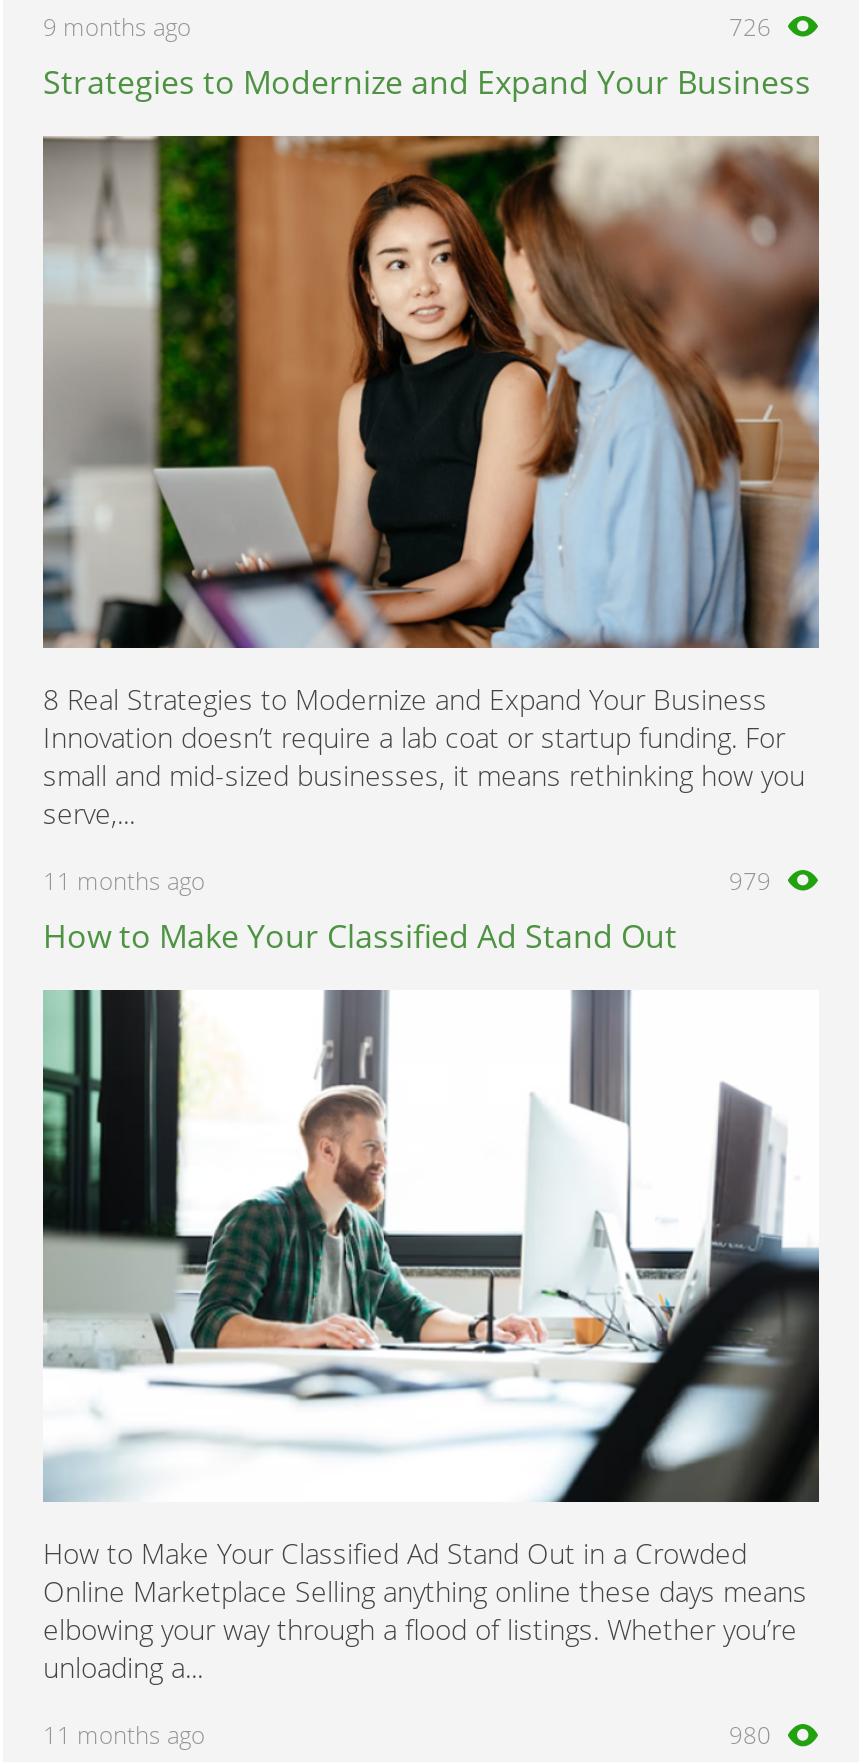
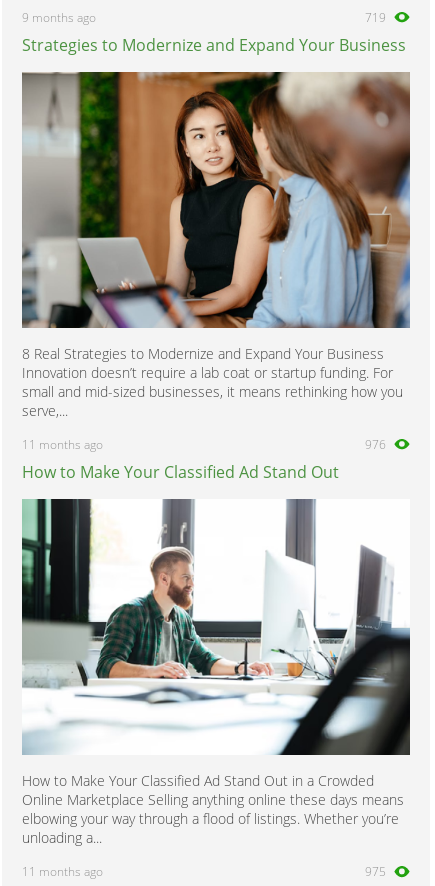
- 726
+ 719

- 979
+ 976

- 980
+ 975
